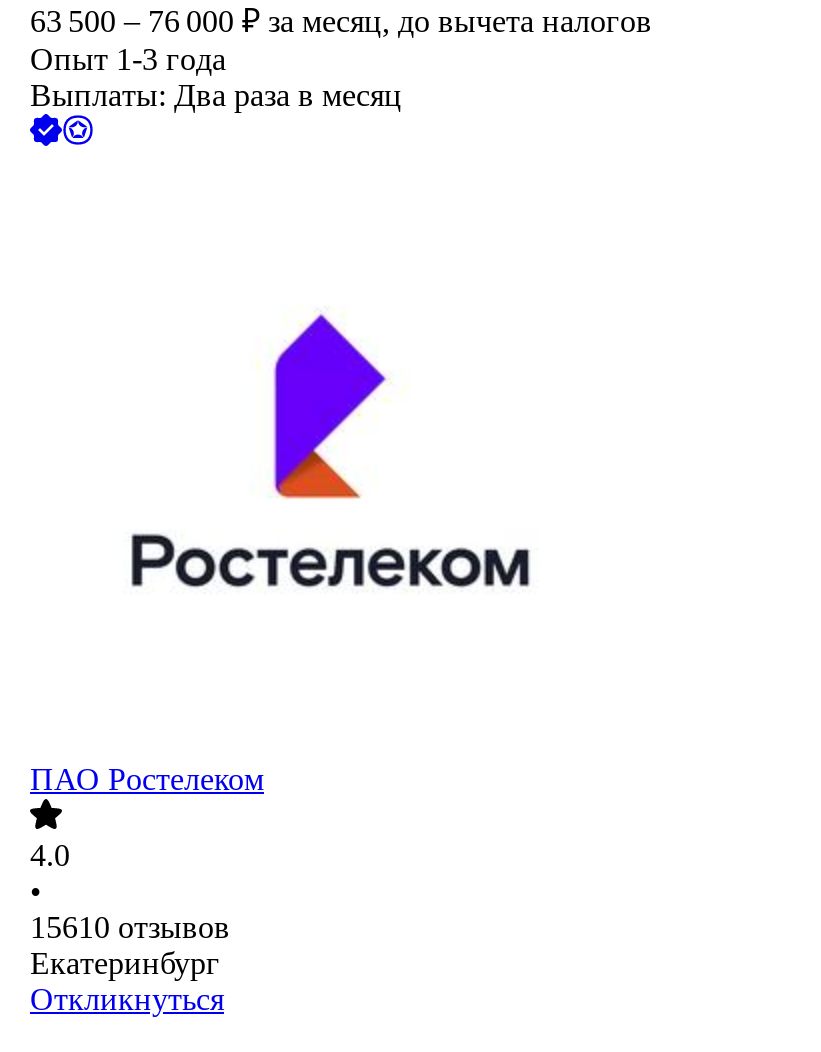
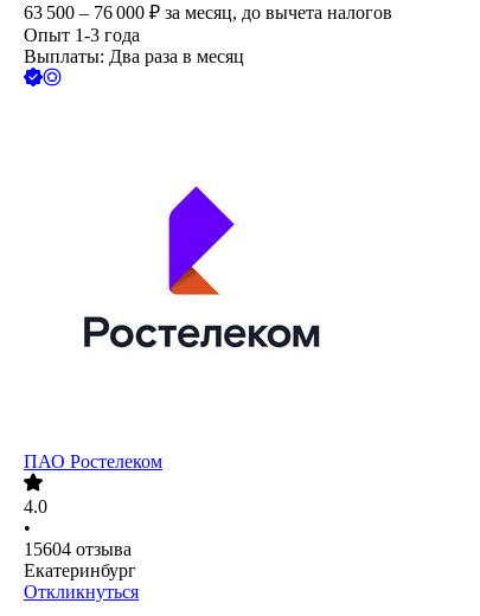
- 15610 отзывов
+ 15604 отзыва
